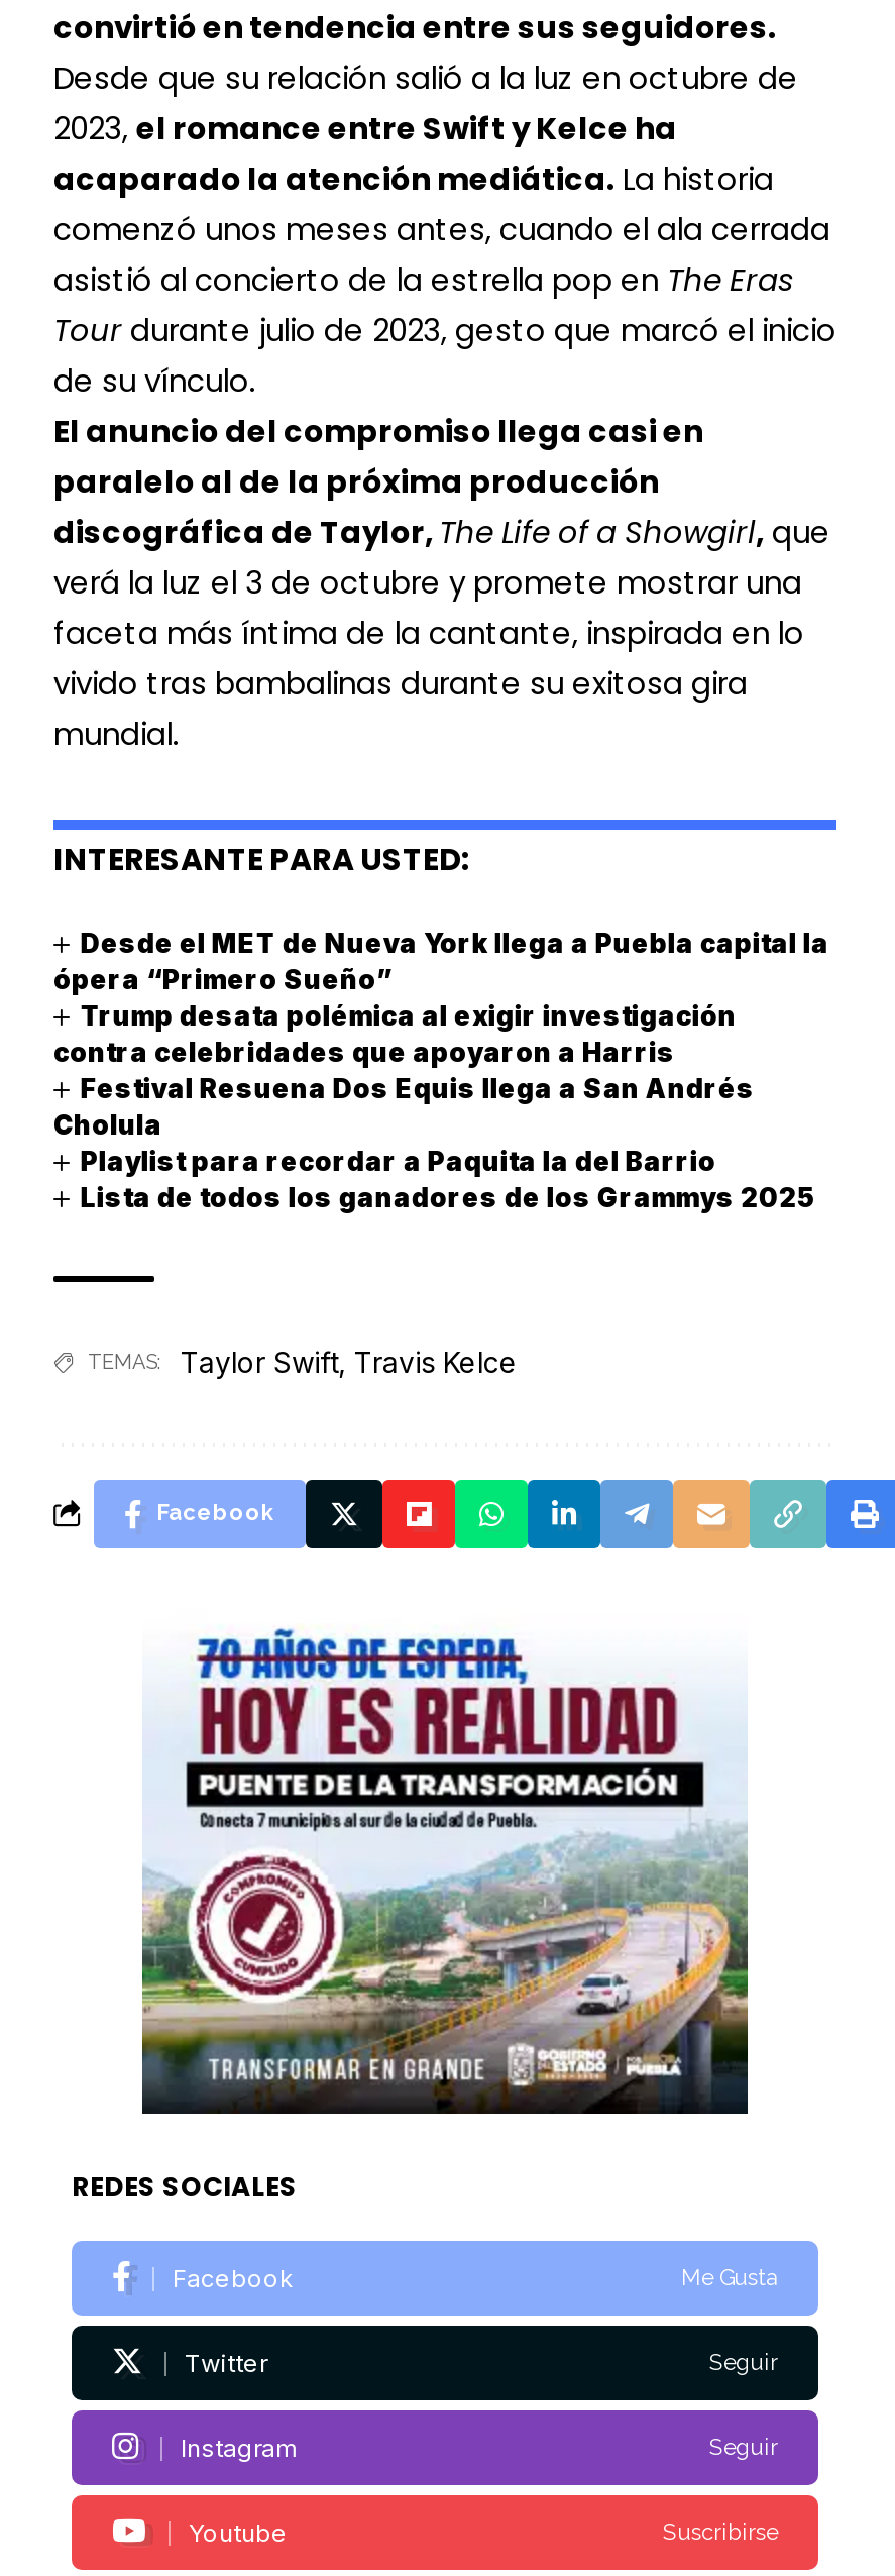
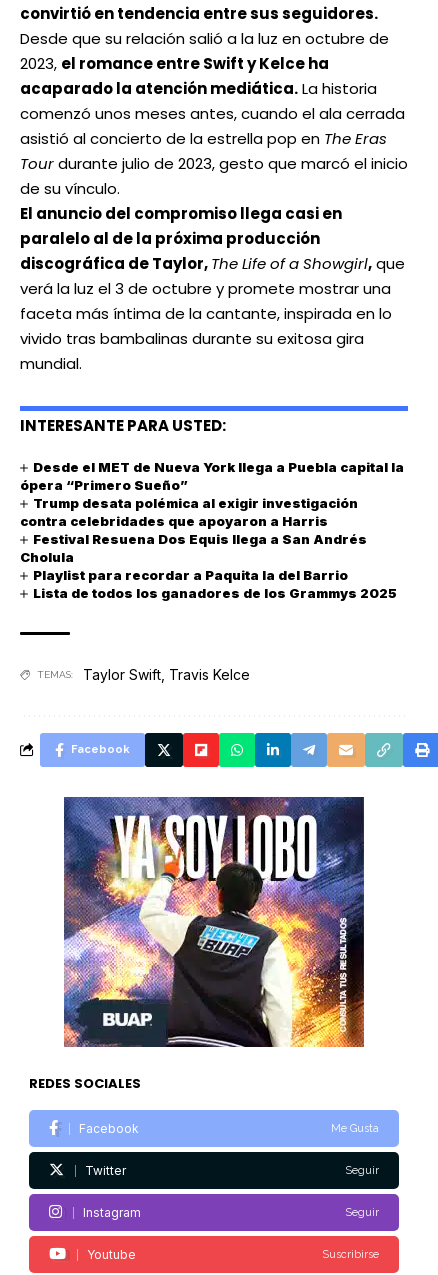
- [image]
+ [image]
